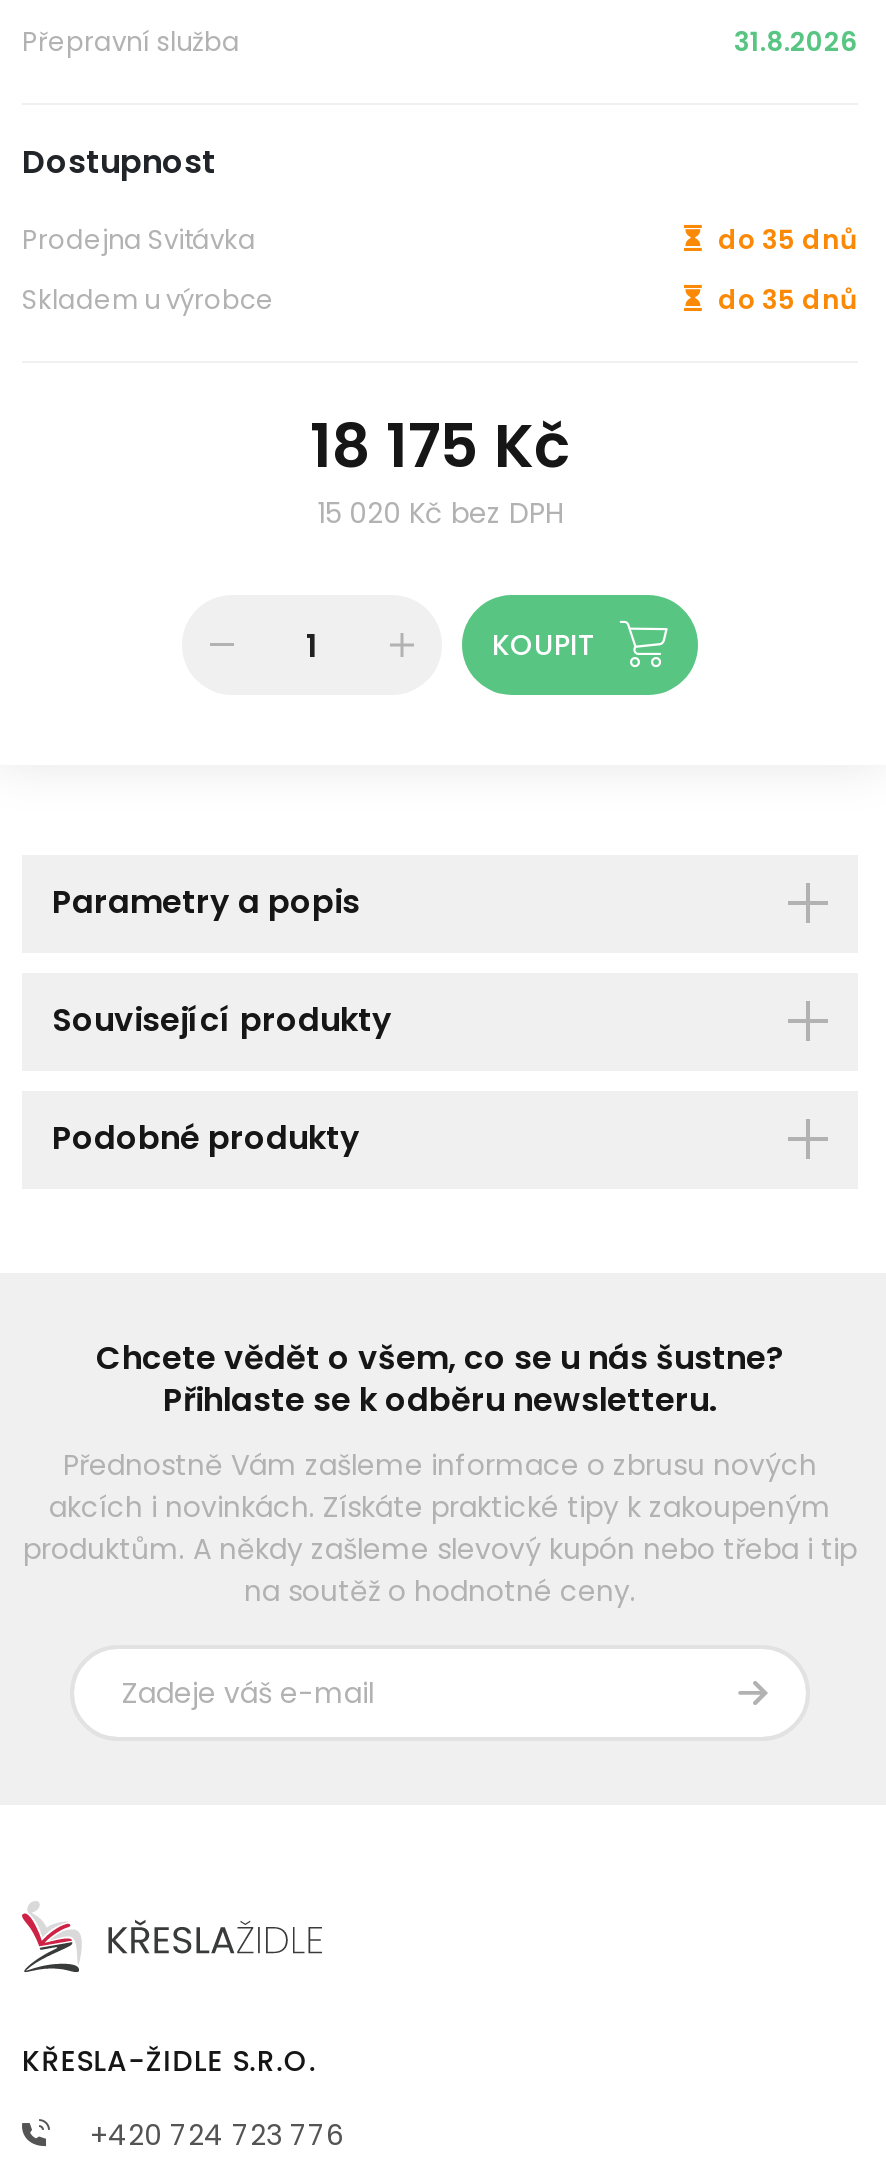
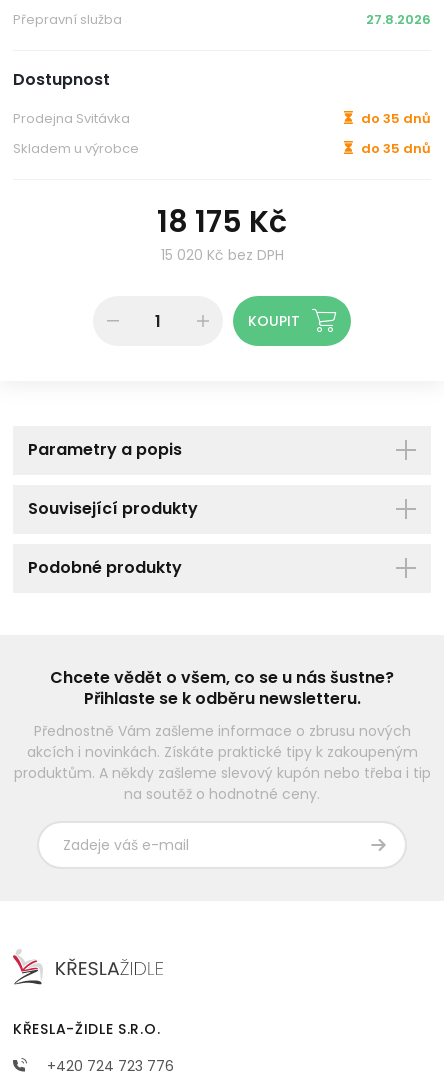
- 31.8.2026
+ 27.8.2026
